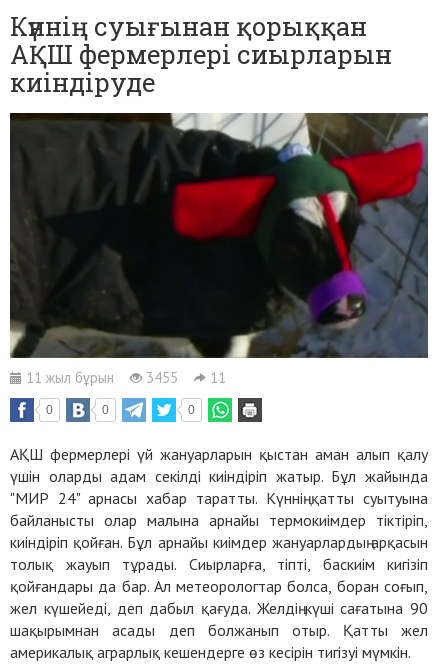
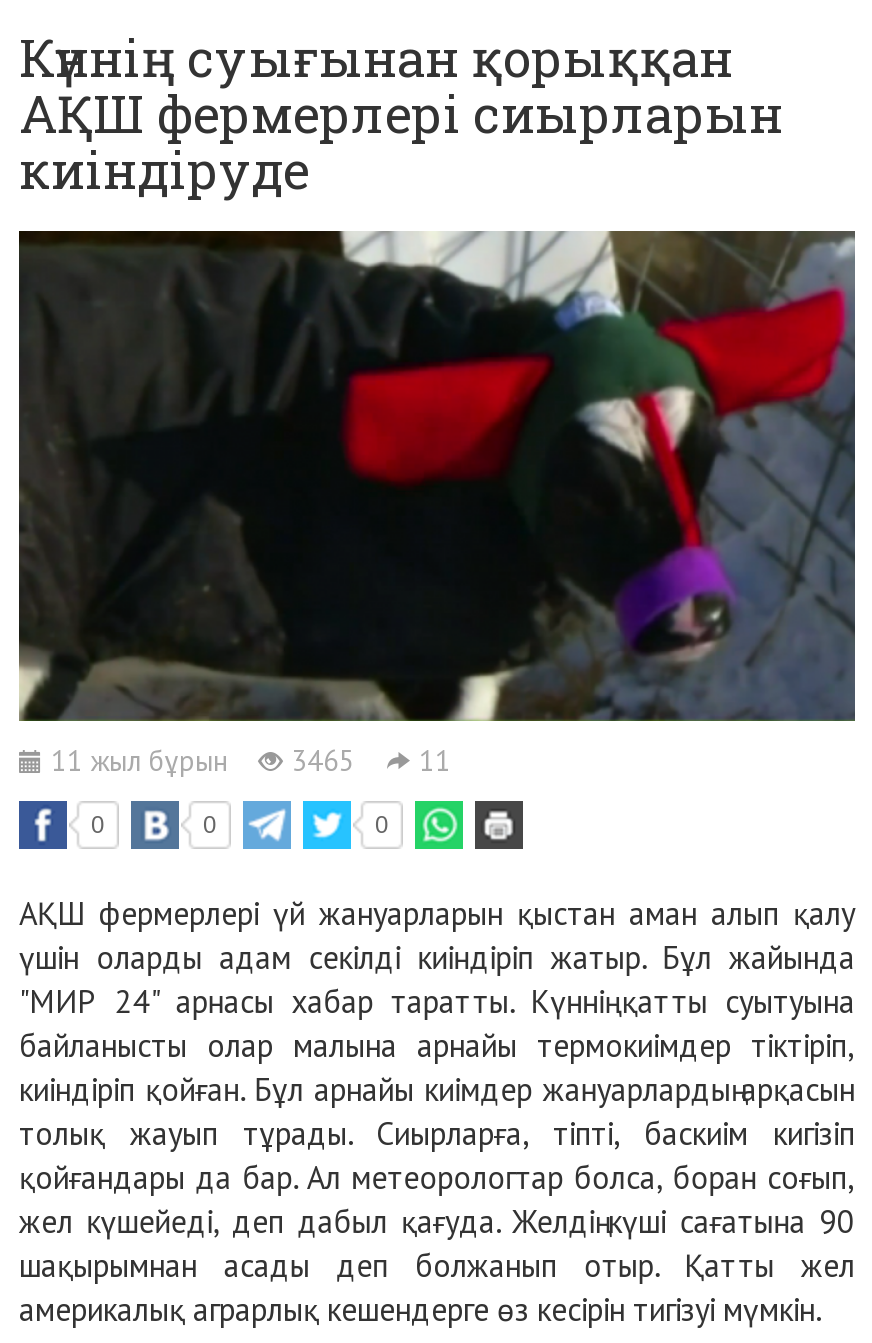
- 11 жыл бұрын 3455 11
+ 11 жыл бұрын 3465 11
